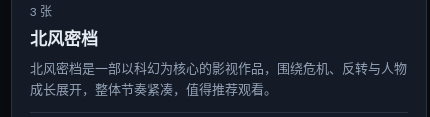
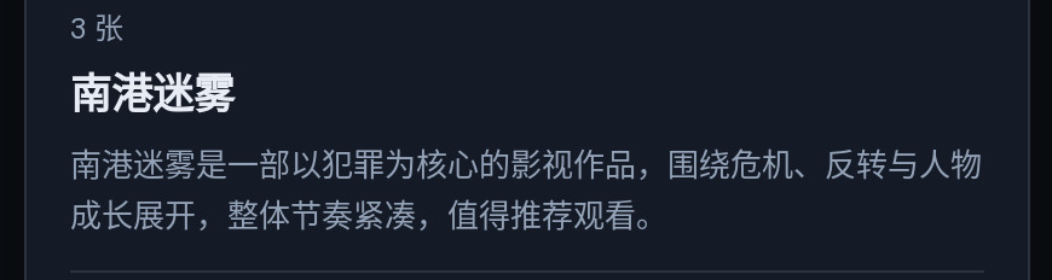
- 北风密档
+ 南港迷雾

- 北风密档是一部以科幻为核心的影视作品，围绕危机、反转与人物
+ 南港迷雾是一部以犯罪为核心的影视作品，围绕危机、反转与人物
